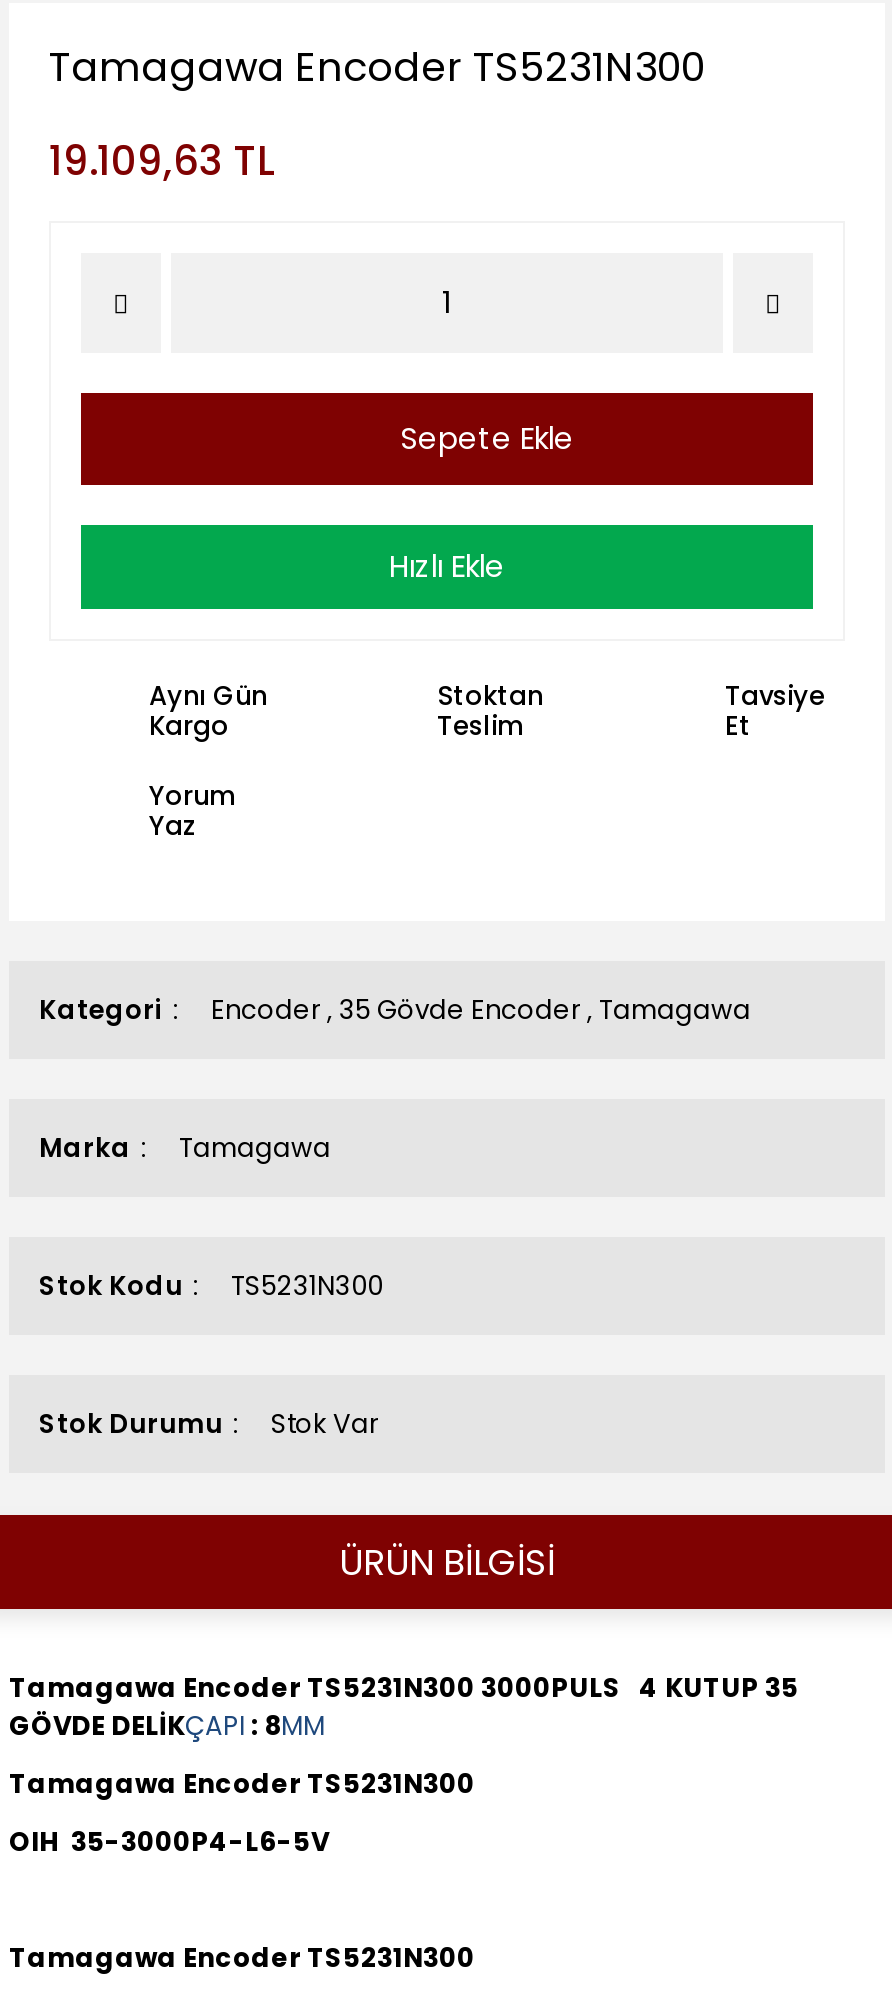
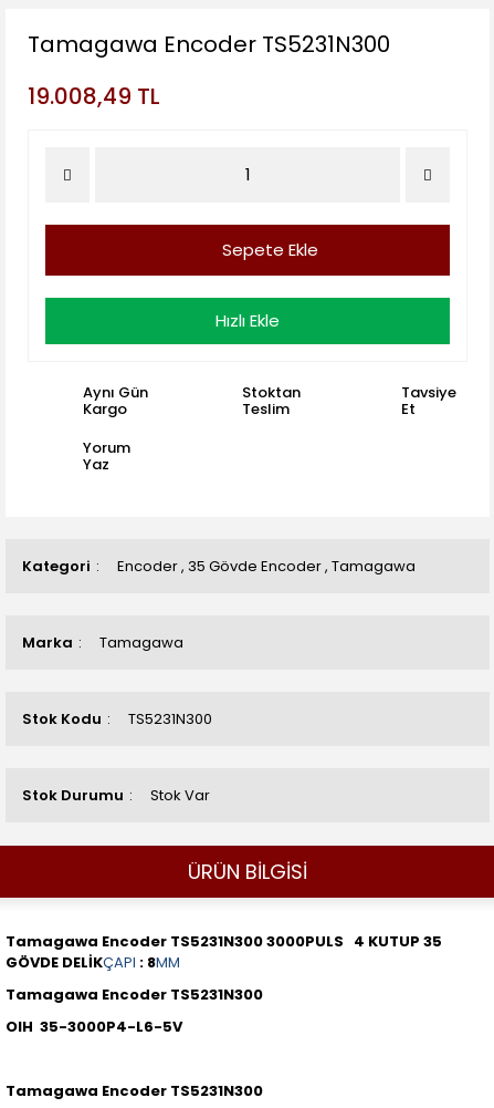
- 19.109,63 TL
+ 19.008,49 TL
